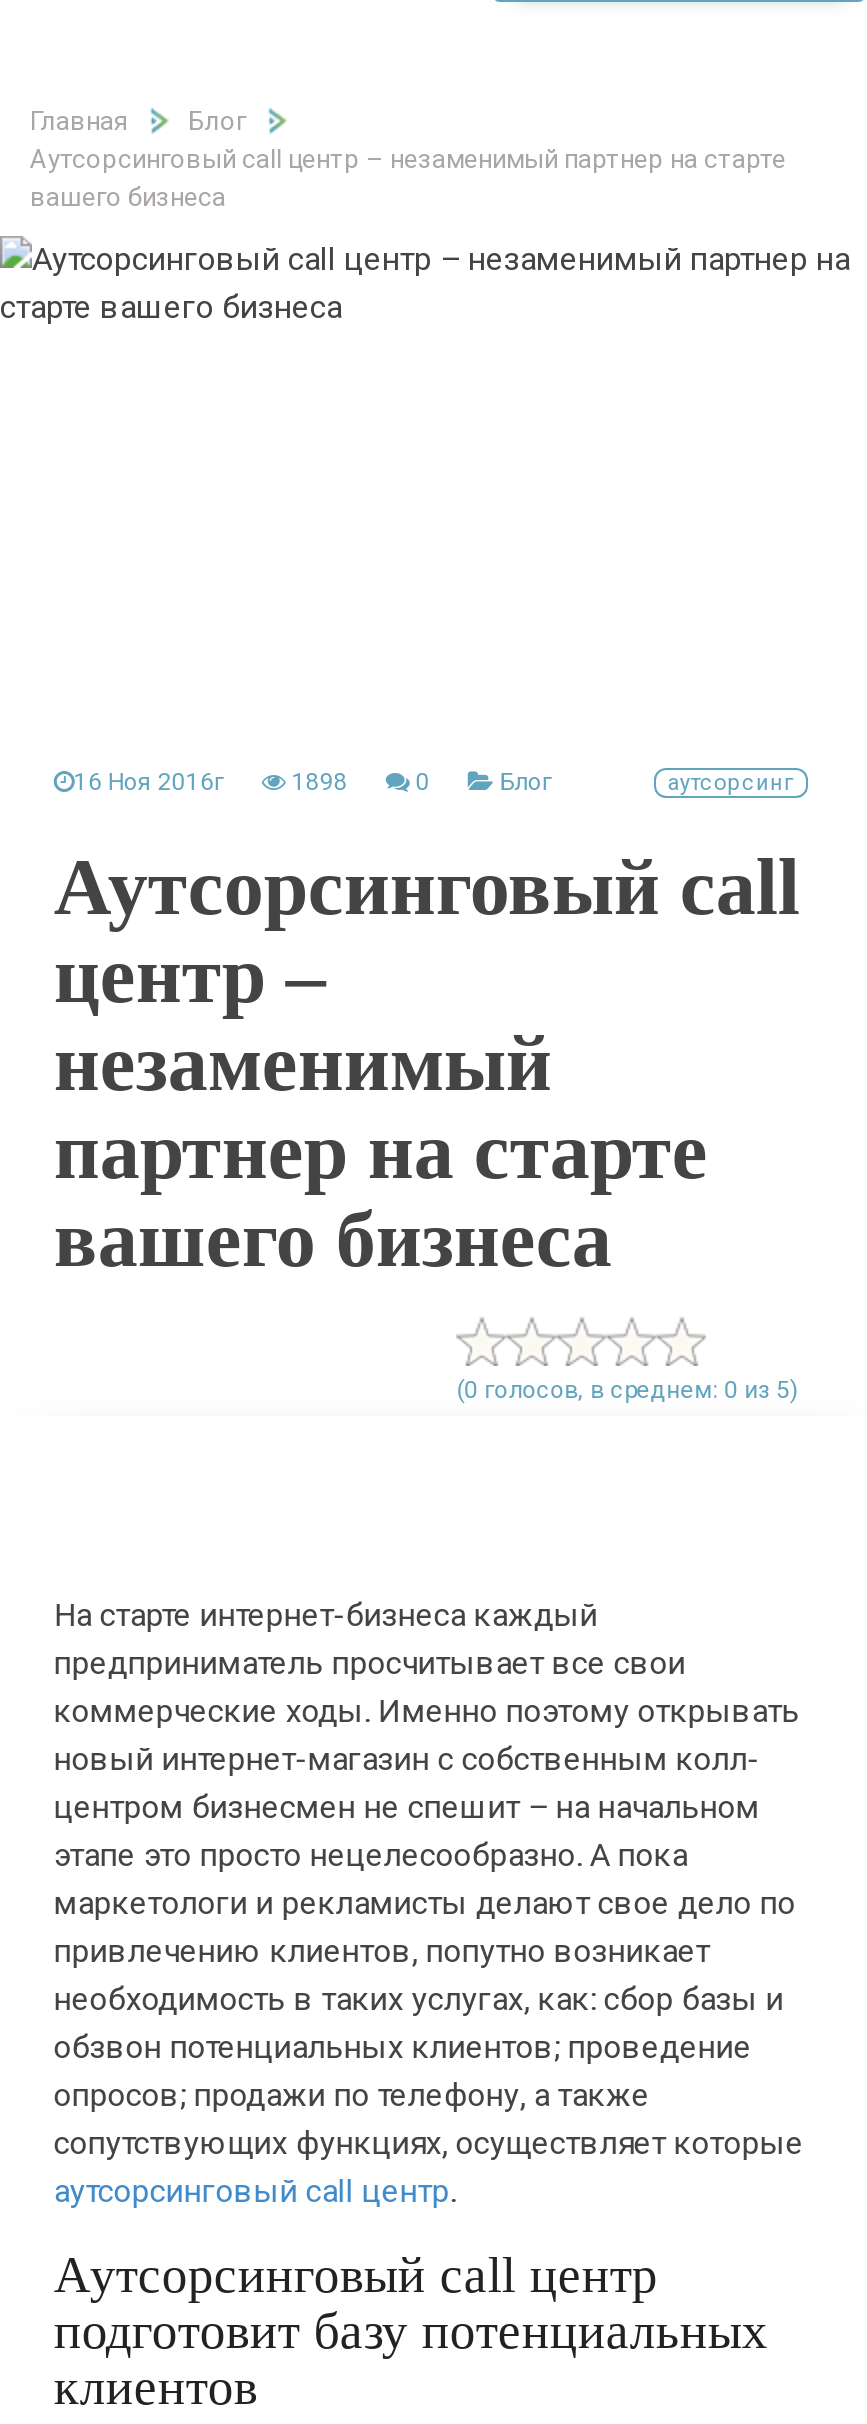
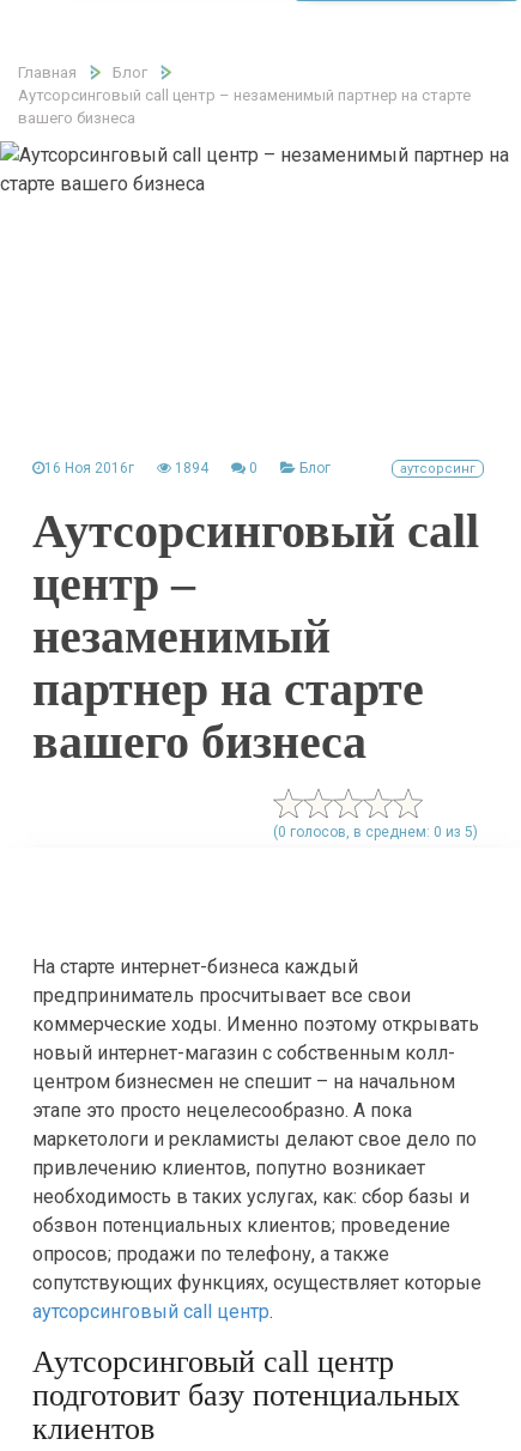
- 1898
+ 1894
